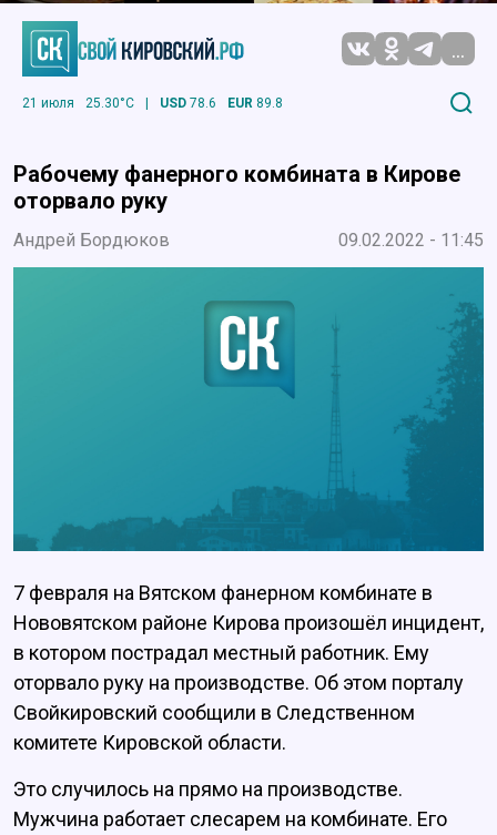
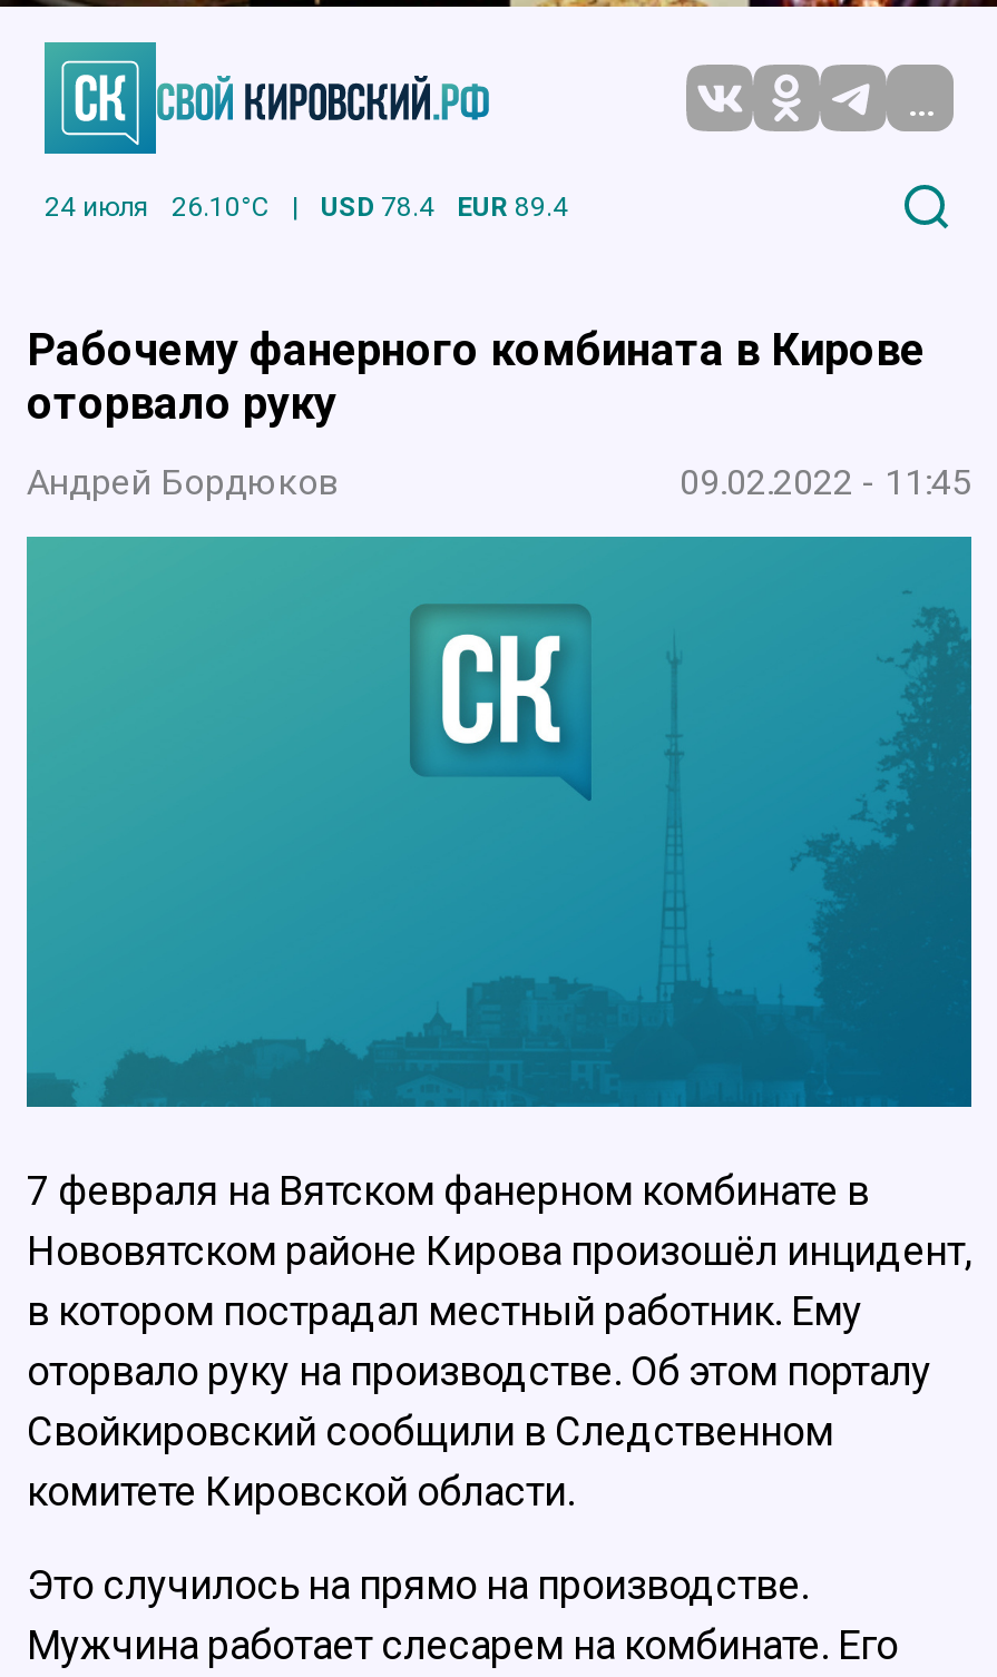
- 21 июля
- 25.30°C
+ 24 июля
+ 26.10°C

- USD 78.6
+ USD 78.4

- EUR 89.8
+ EUR 89.4
